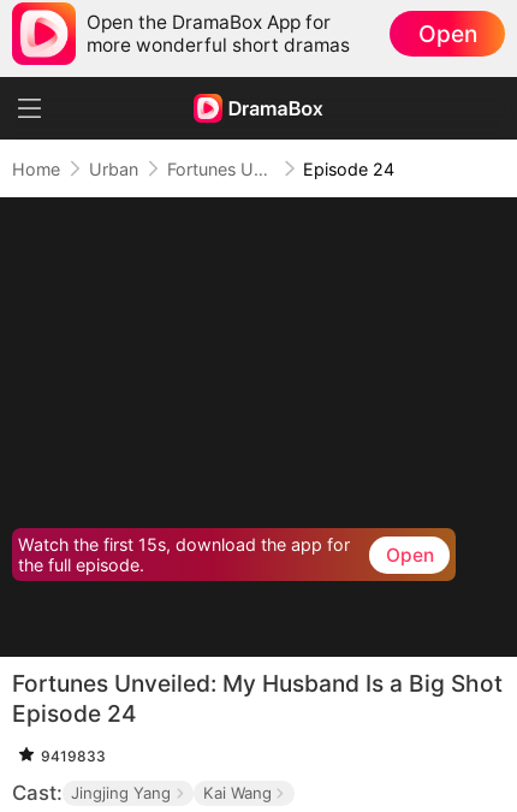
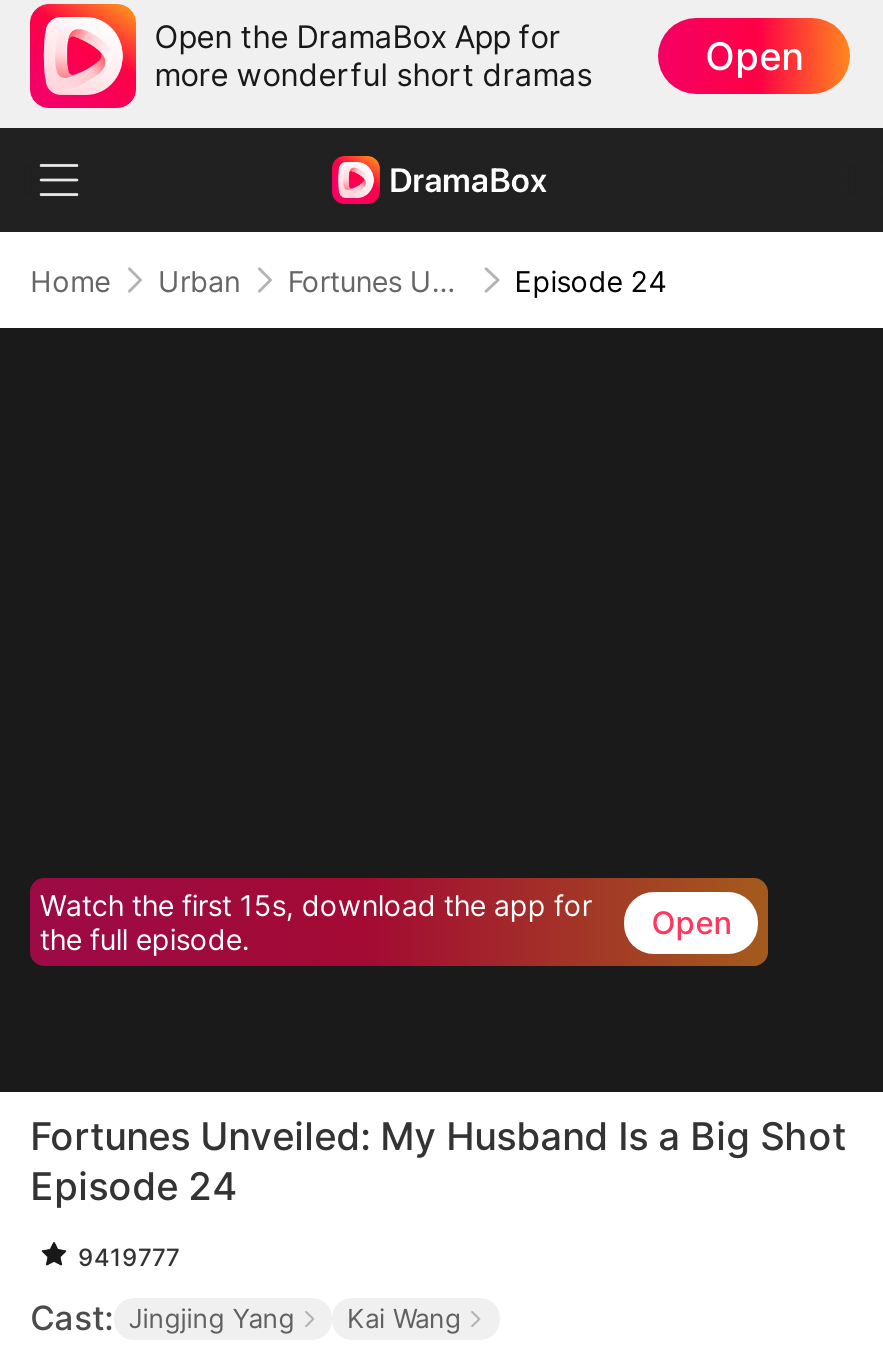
- 9419833
+ 9419777
